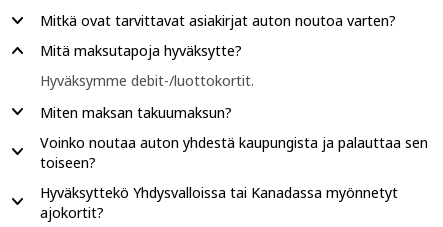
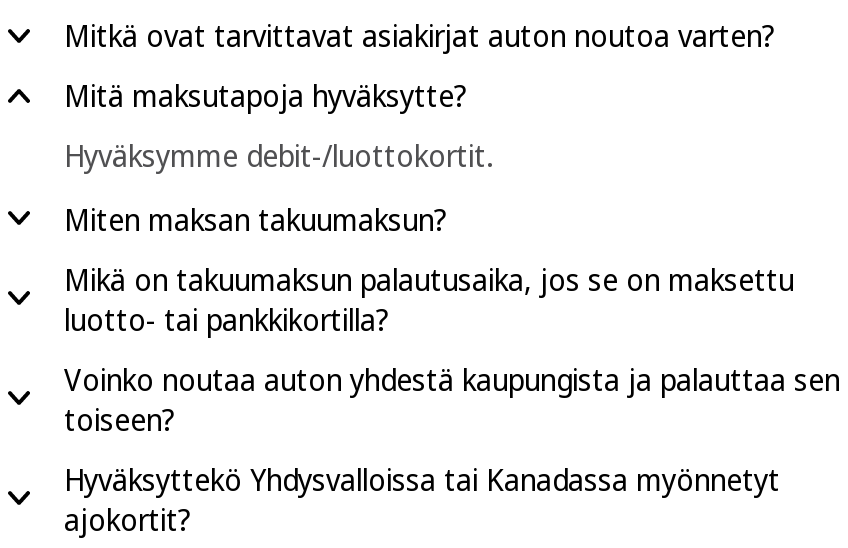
+ Mikä on takuumaksun palautusaika, jos se on maksettu
+ luotto- tai pankkikortilla?
